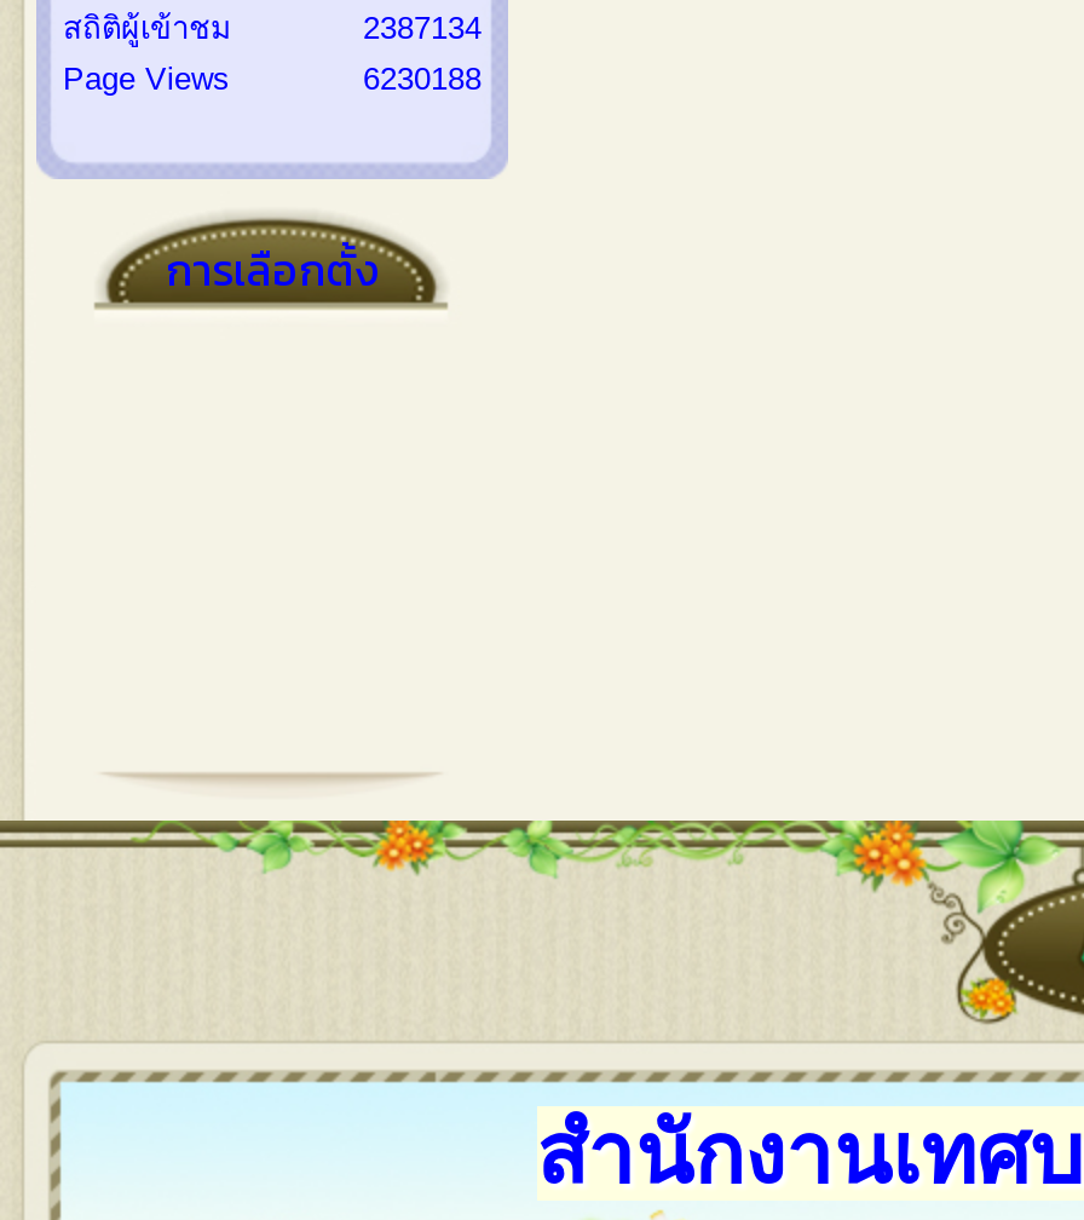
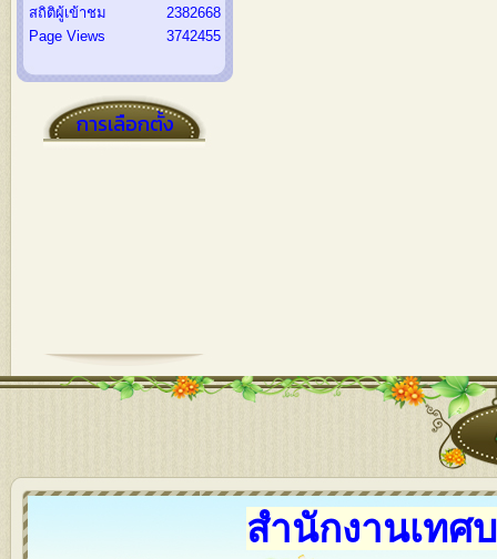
- 2387134
+ 2382668

- 6230188
+ 3742455
